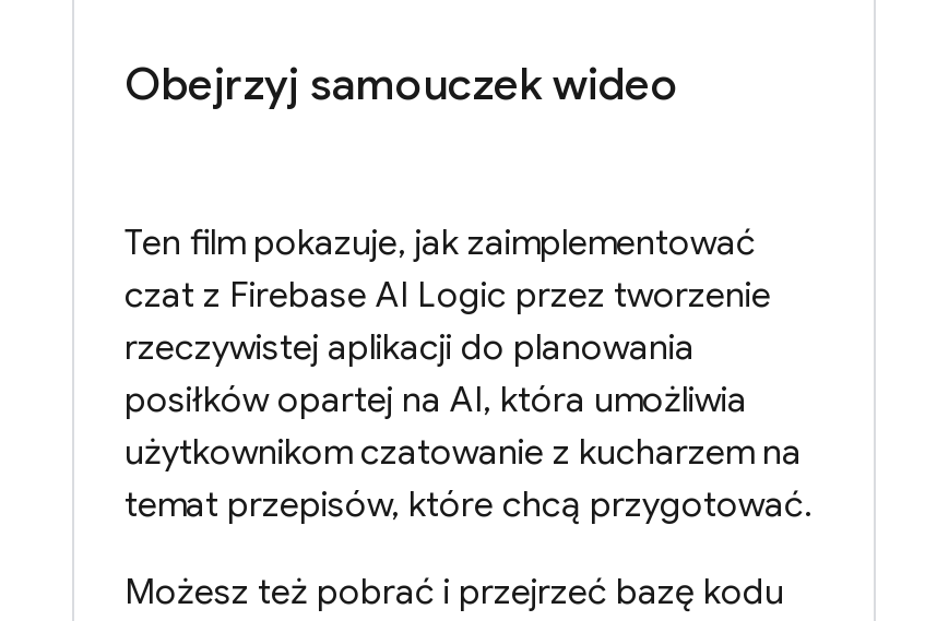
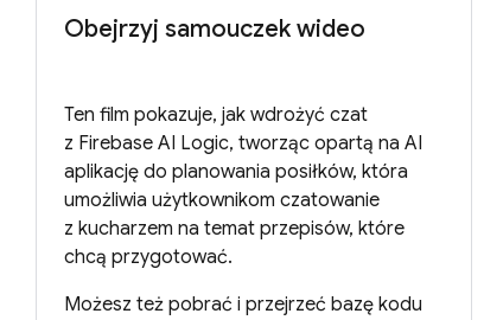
- Ten film pokazuje, jak zaimplementować
- czat z Firebase AI Logic przez tworzenie
- rzeczywistej aplikacji do planowania
- posiłków opartej na AI, która umożliwia
- użytkownikom czatowanie z kucharzem na
- temat przepisów, które chcą przygotować.
+ Ten film pokazuje, jak wdrożyć czat
+ z Firebase AI Logic, tworząc opartą na AI
+ aplikację do planowania posiłków, która
+ umożliwia użytkownikom czatowanie
+ z kucharzem na temat przepisów, które
+ chcą przygotować.
